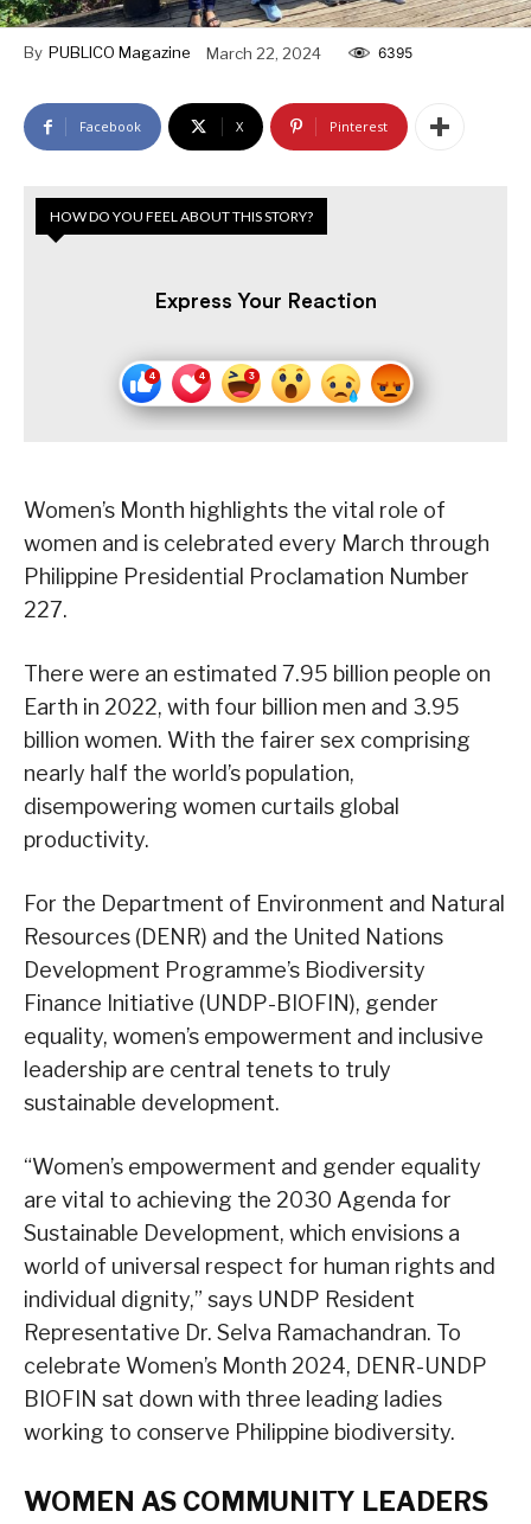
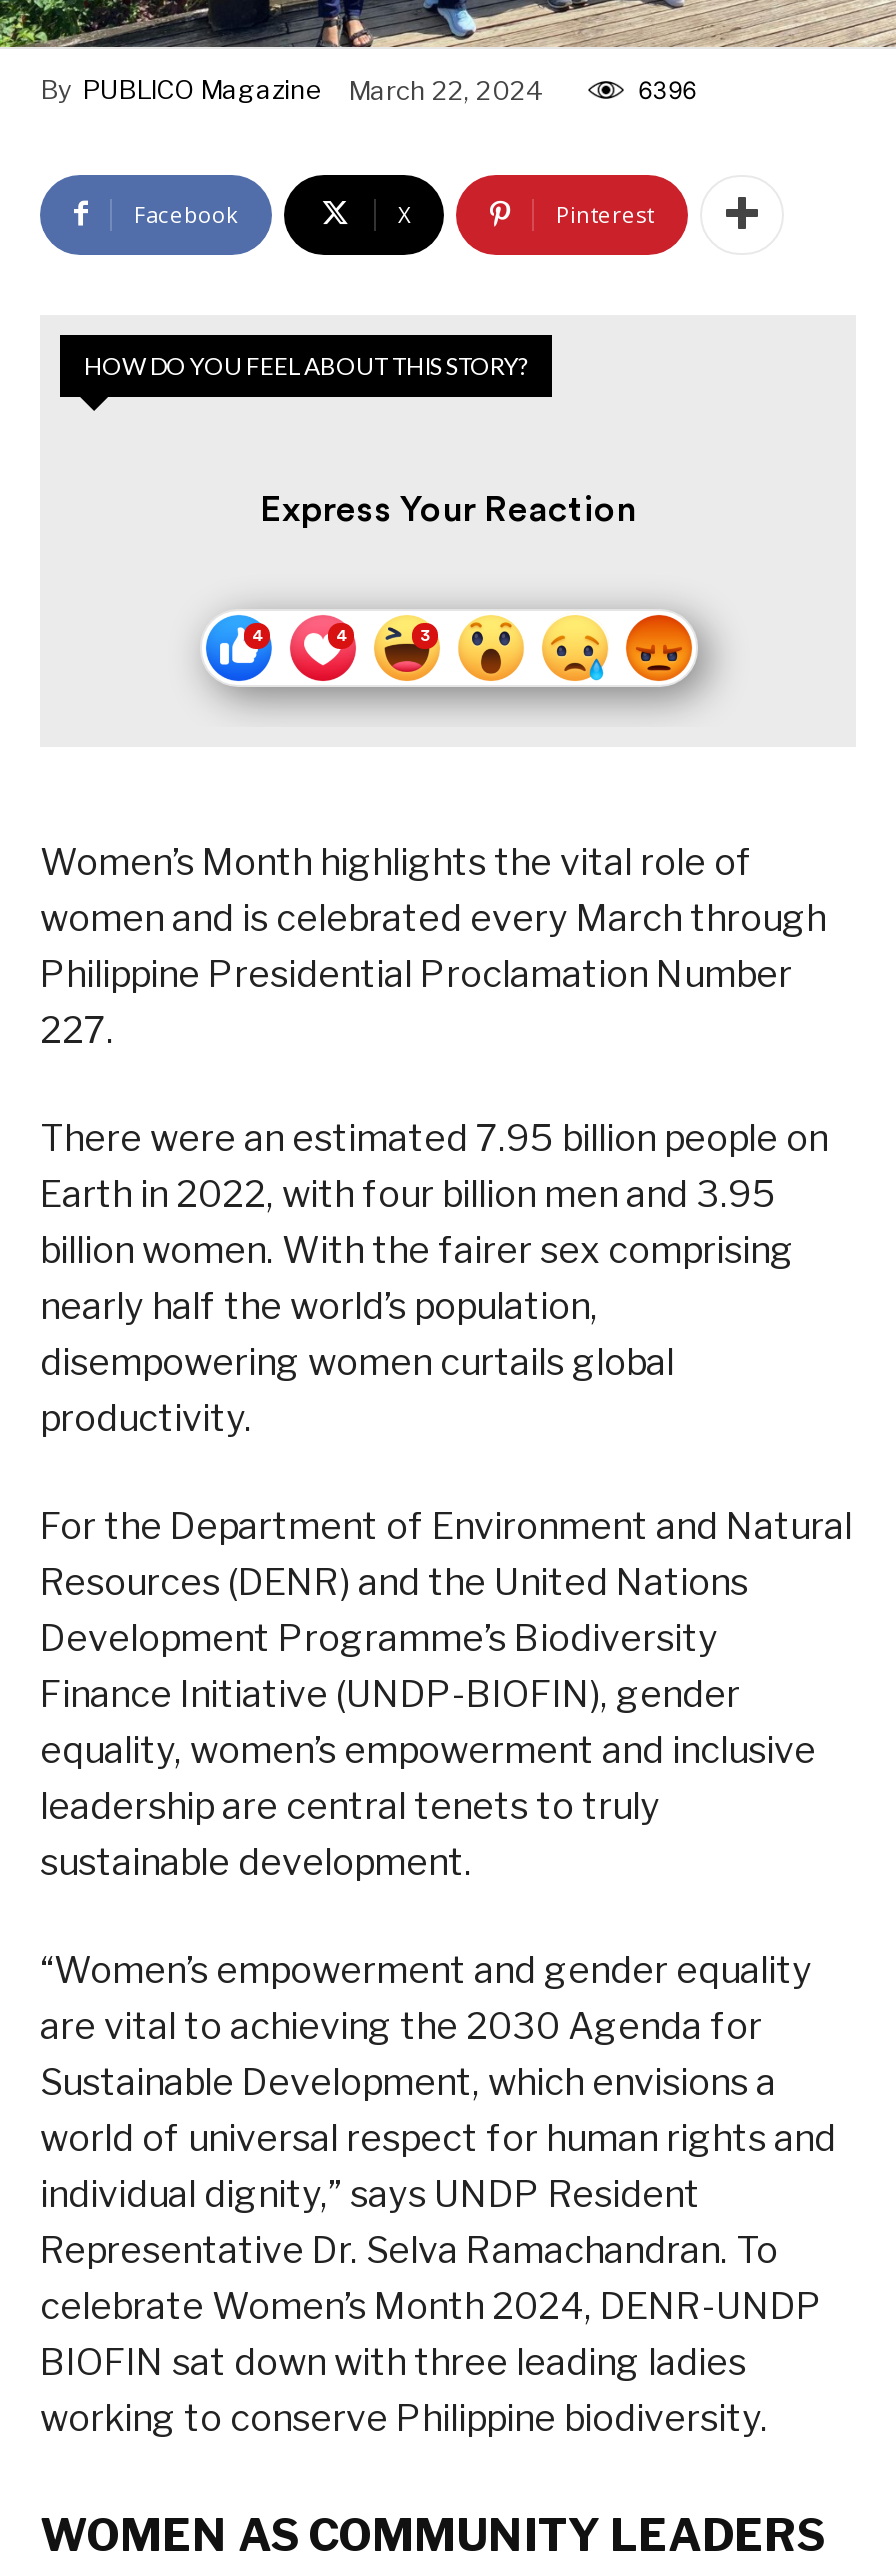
- 6395
+ 6396
